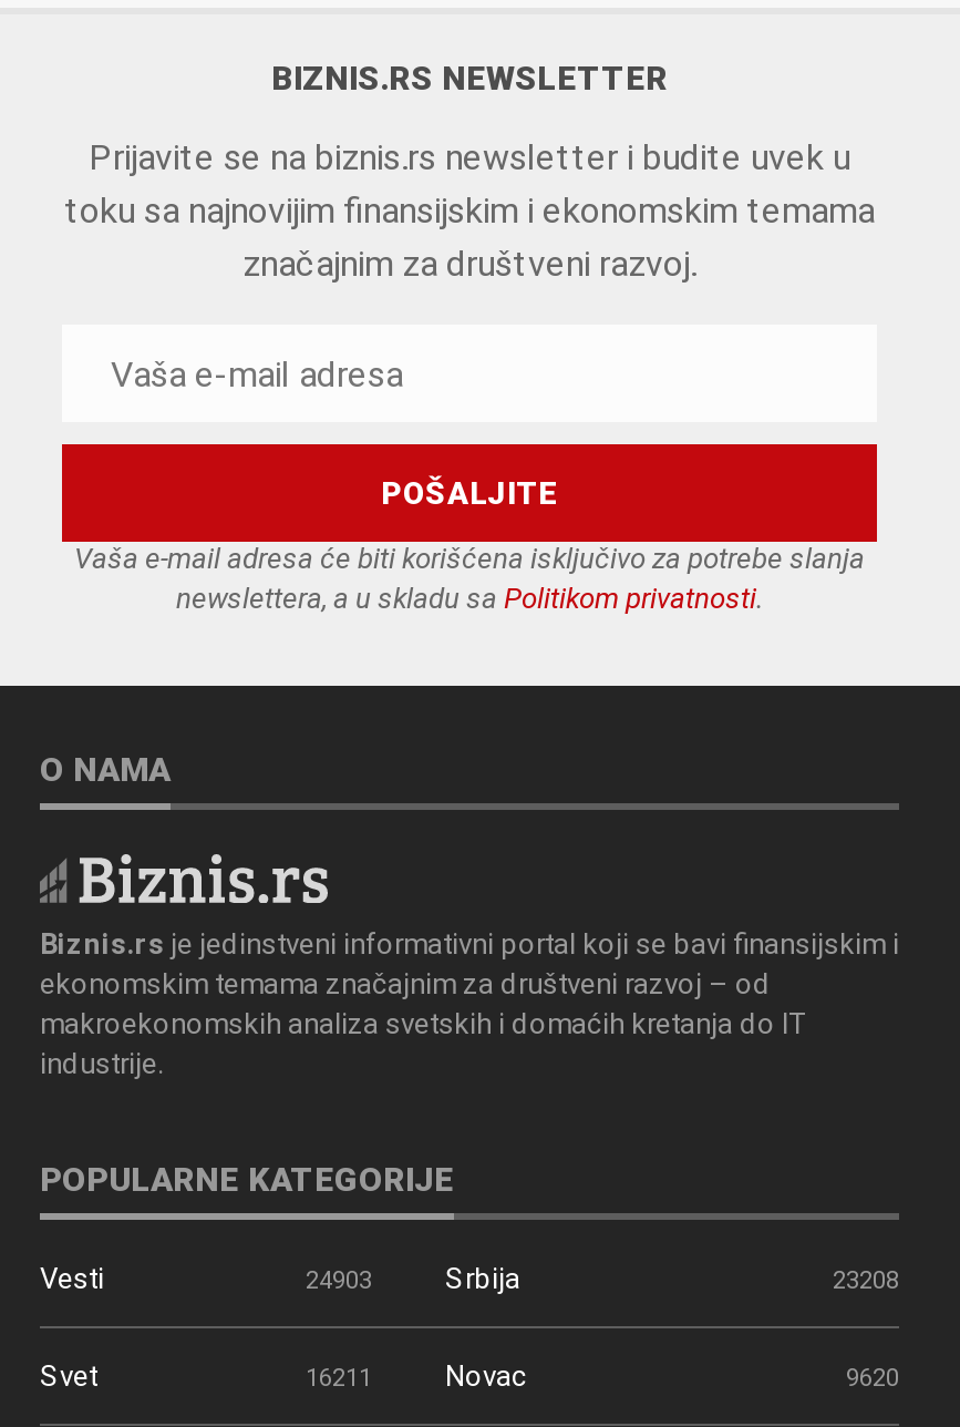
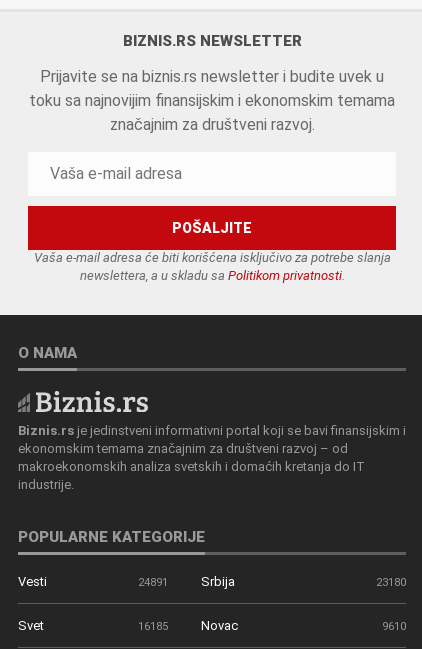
- 24903
+ 24891

- 23208
+ 23180

- 16211
+ 16185

- 9620
+ 9610
